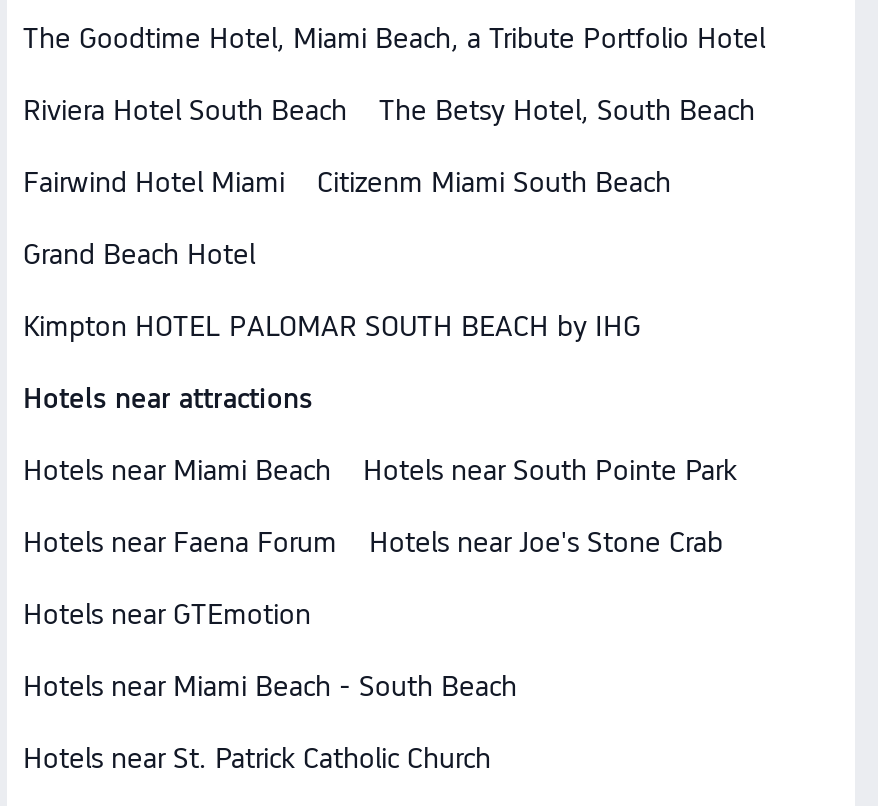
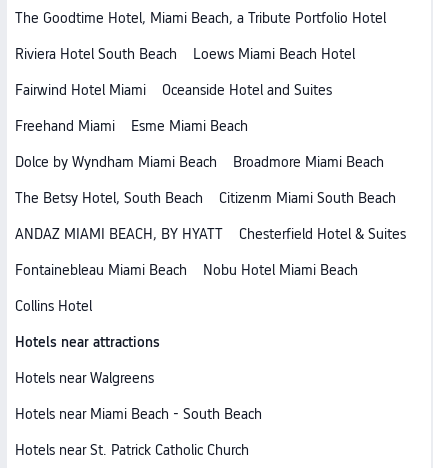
moved down: The Betsy Hotel, South Beach

+ Loews Miami Beach Hotel

moved down: Citizenm Miami South Beach

+ Oceanside Hotel and Suites
+ Freehand Miami
+ Esme Miami Beach
+ Dolce by Wyndham Miami Beach
+ Broadmore Miami Beach

- Grand Beach Hotel
- Kimpton HOTEL PALOMAR SOUTH BEACH by IHG
+ ANDAZ MIAMI BEACH, BY HYATT
+ Chesterfield Hotel & Suites
+ Fontainebleau Miami Beach
+ Nobu Hotel Miami Beach
+ Collins Hotel

moved down: Hotels near attractions

- Hotels near Miami Beach
- Hotels near South Pointe Park
- Hotels near Faena Forum
- Hotels near Joe's Stone Crab
- Hotels near GTEmotion
+ Hotels near Walgreens
